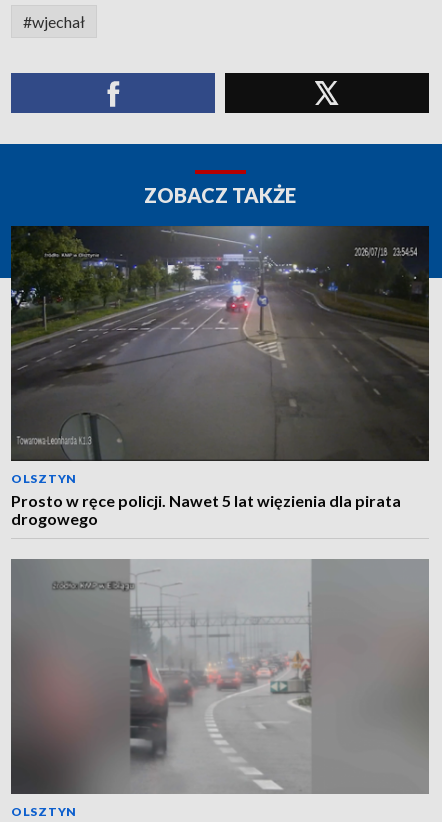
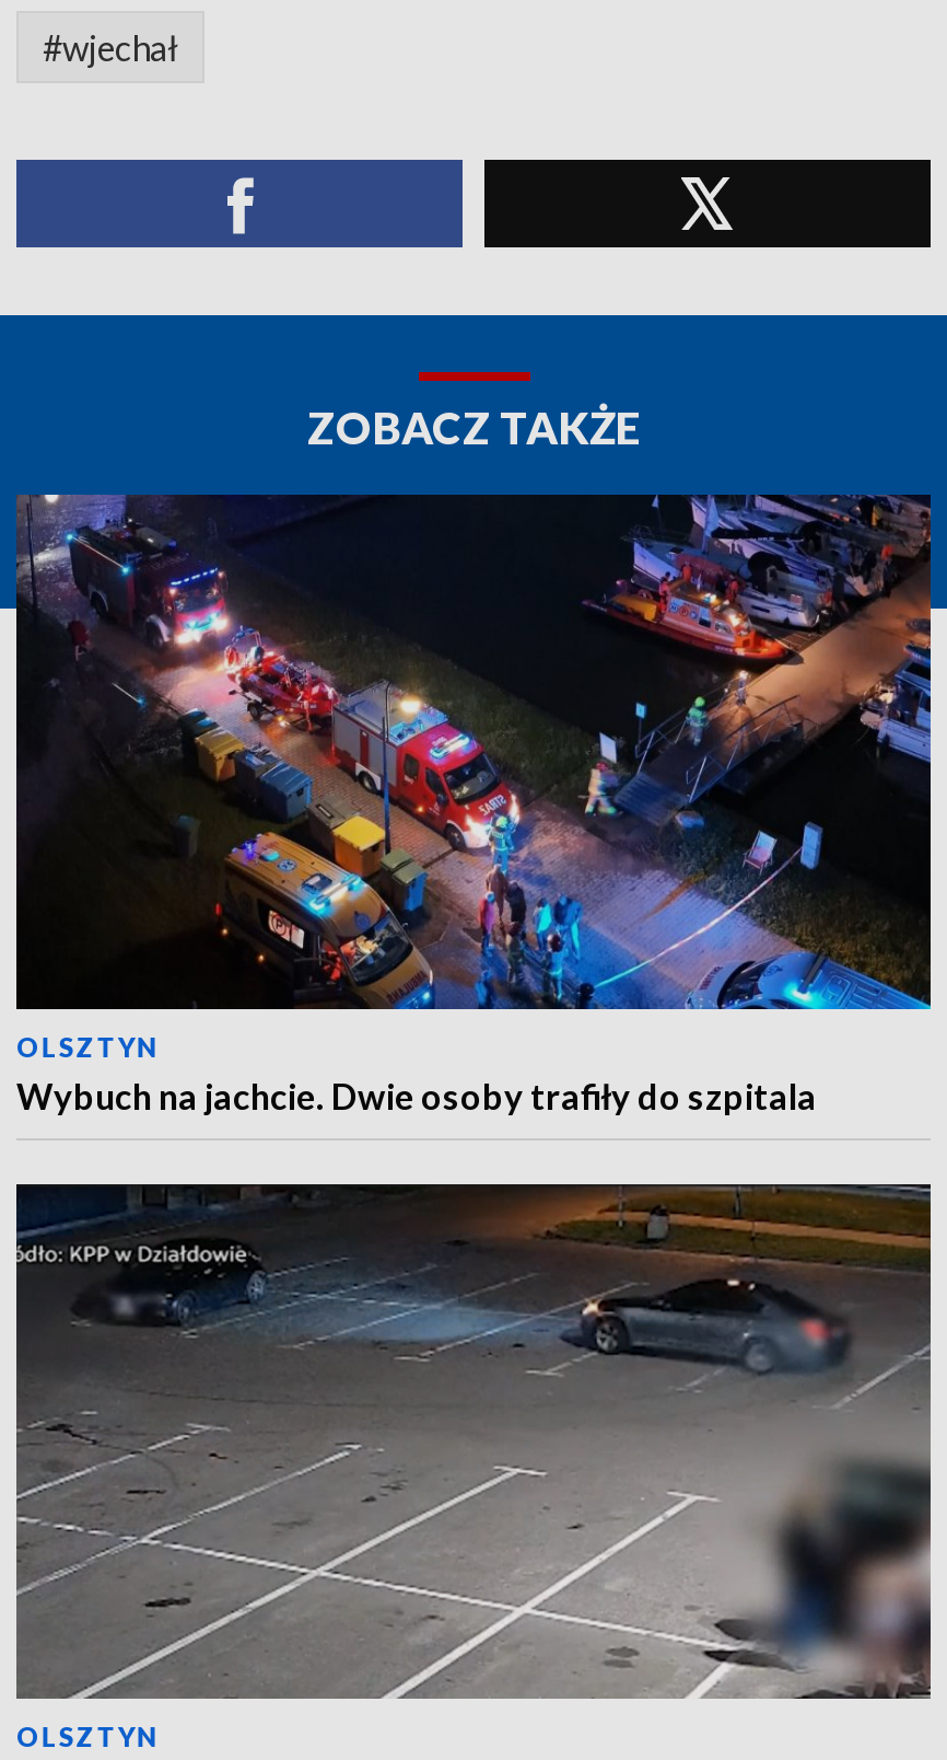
- [image]
- Prosto w ręce policji. Nawet 5 lat więzienia dla pirata
- drogowego
+ [image]
+ Wybuch na jachcie. Dwie osoby trafiły do szpitala

- [image]
+ [image]
